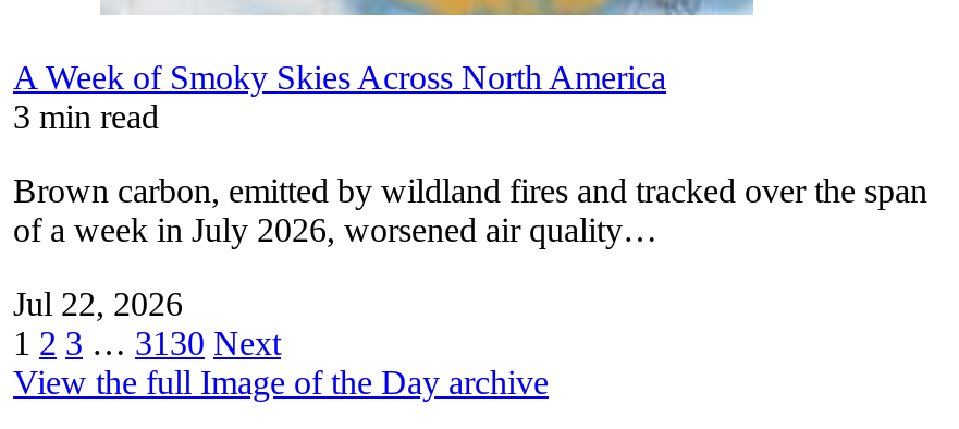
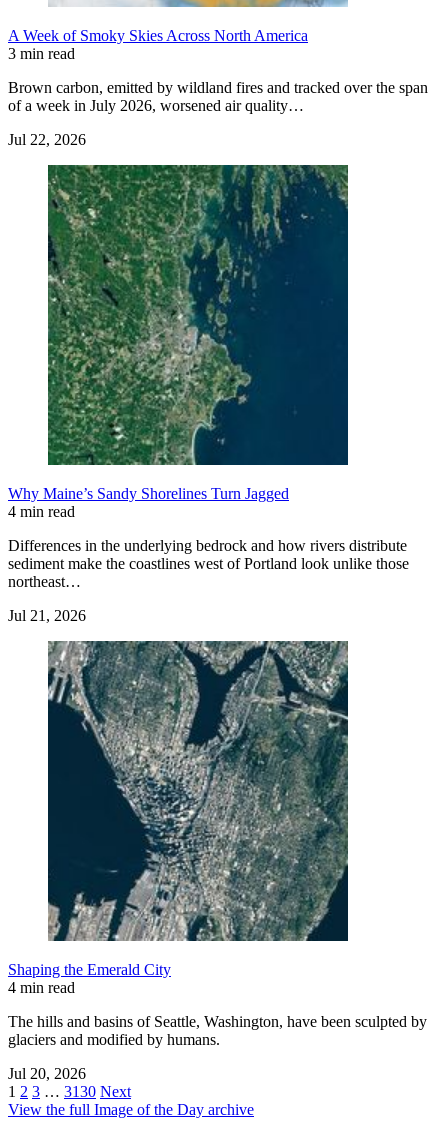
+ [image]
+ Why Maine’s Sandy Shorelines Turn Jagged
+ 4 min read
+ Differences in the underlying bedrock and how rivers distribute
+ sediment make the coastlines west of Portland look unlike those
+ northeast…
+ Jul 21, 2026

+ [image]
+ Shaping the Emerald City
+ 4 min read
+ The hills and basins of Seattle, Washington, have been sculpted by
+ glaciers and modified by humans.
+ Jul 20, 2026
